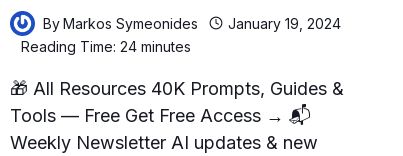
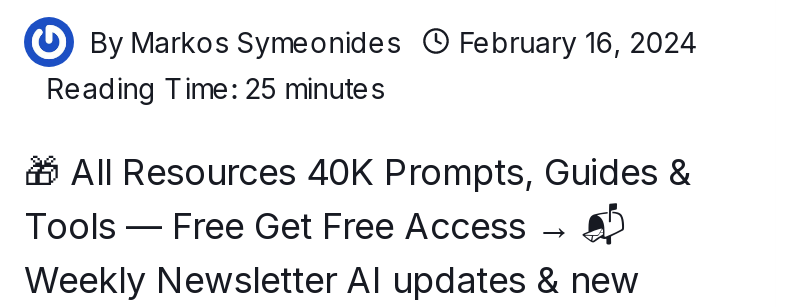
- January 19, 2024
- Reading Time: 24 minutes
+ February 16, 2024
+ Reading Time: 25 minutes
